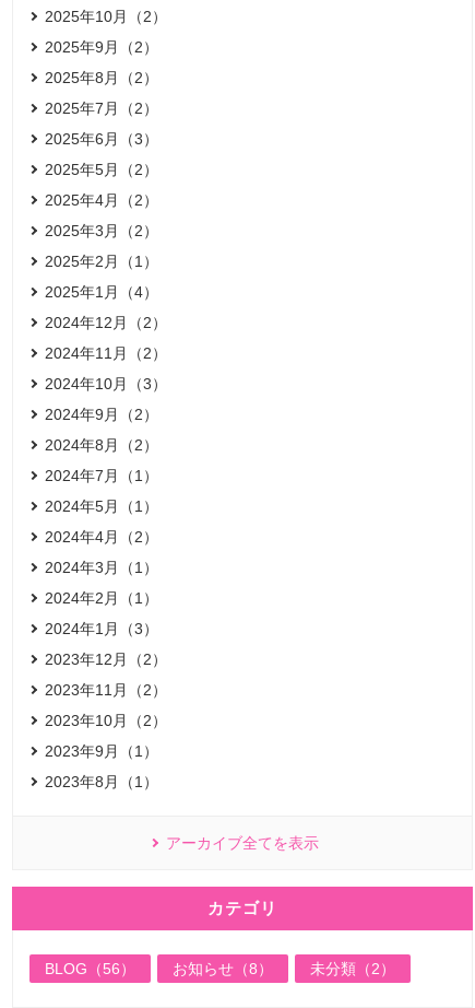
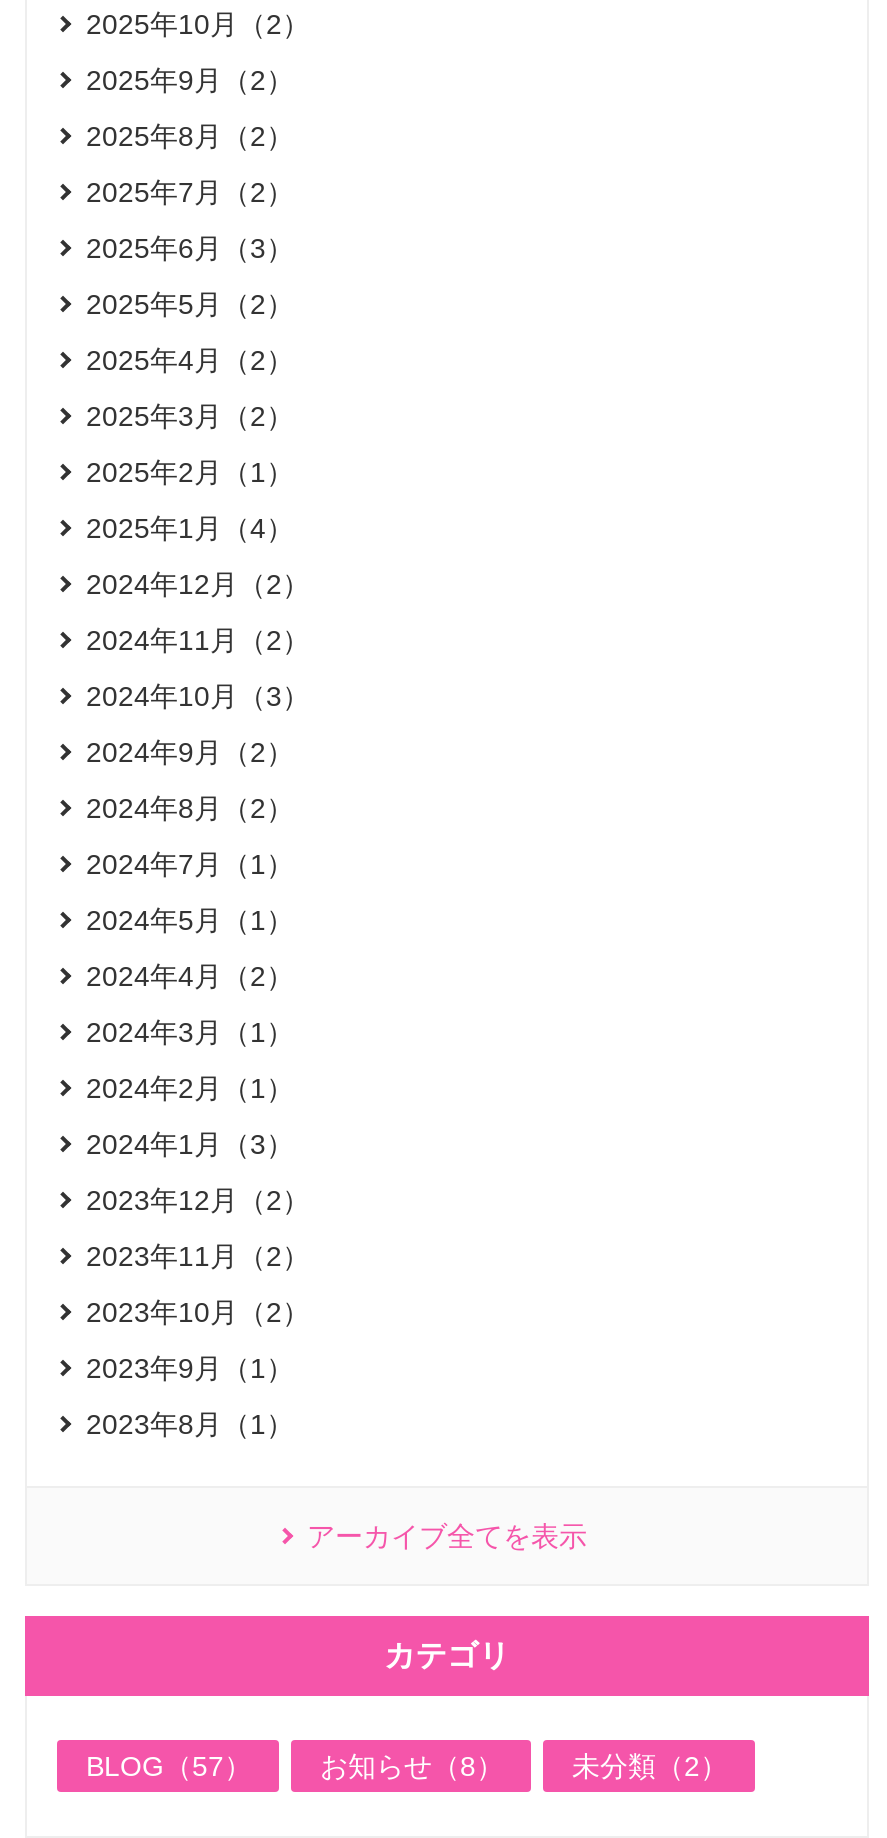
- BLOG（56）
+ BLOG（57）
